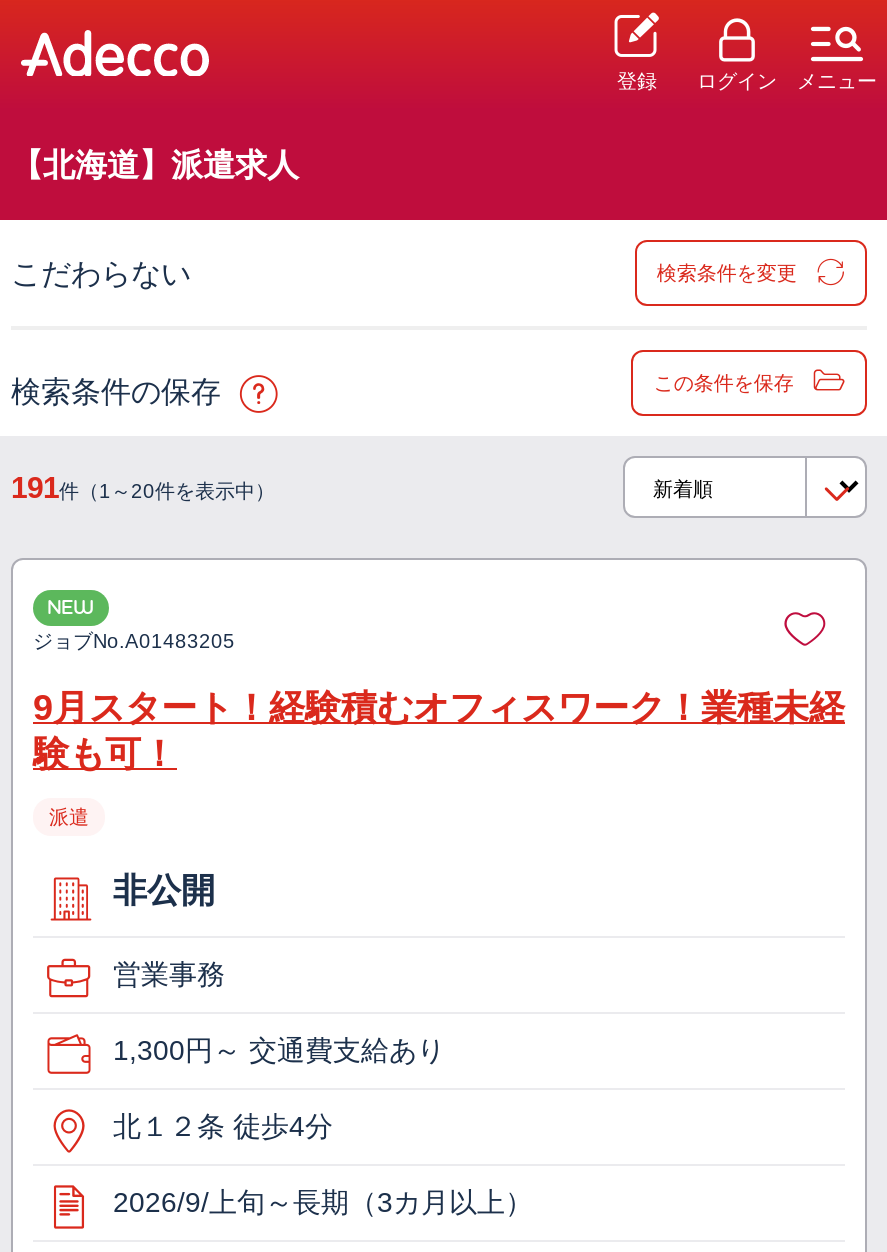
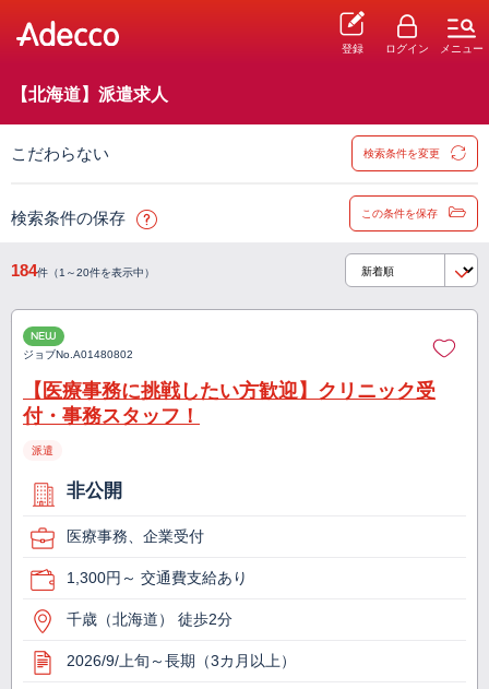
- 191件（1～20件を表示中）
+ 184件（1～20件を表示中）

- ジョブNo. A01483205
+ ジョブNo. A01480802

- 9月スタート！経験積むオフィスワーク！業種未経
- 験も可！
+ 【医療事務に挑戦したい方歓迎】クリニック受
+ 付・事務スタッフ！

- 営業事務
+ 医療事務、企業受付

- 北１２条 徒歩4分
+ 千歳（北海道） 徒歩2分
